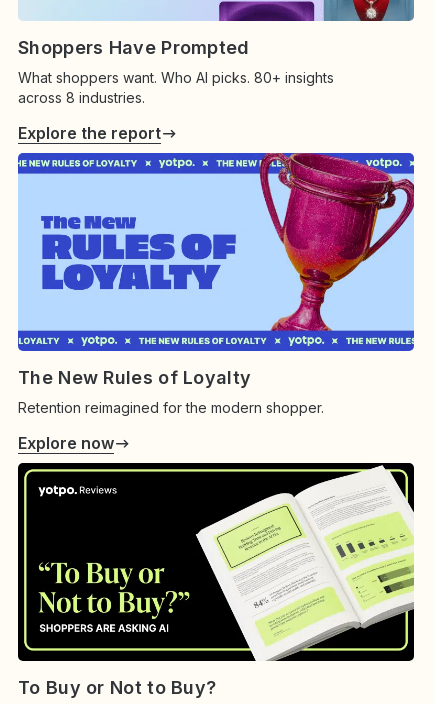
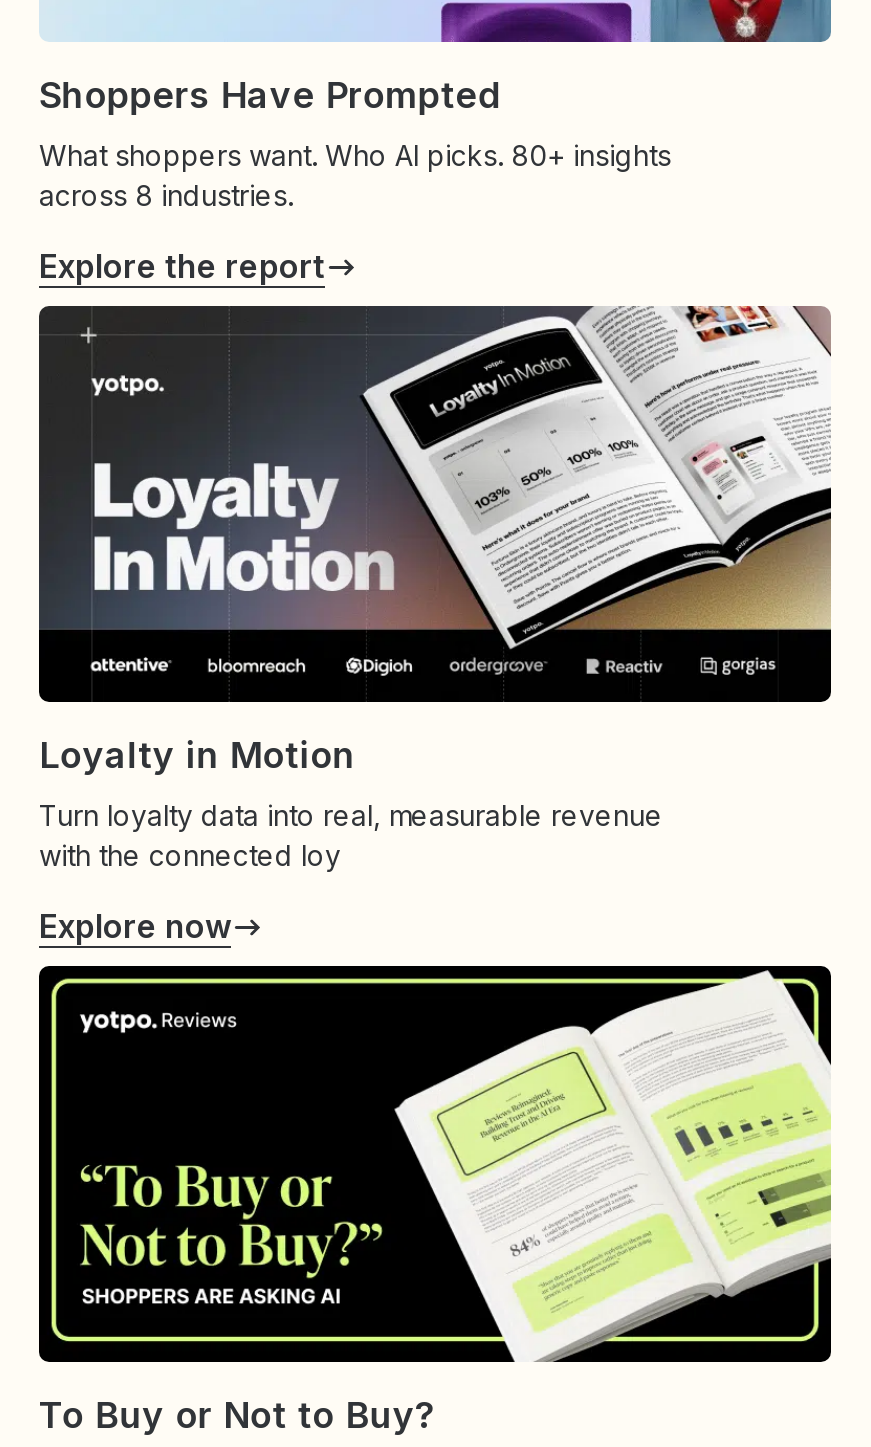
- [image]
- The New Rules of Loyalty
+ [image]
+ Loyalty in Motion

- Retention reimagined for the modern shopper.
+ Turn loyalty data into real, measurable revenue
+ with the connected loy
